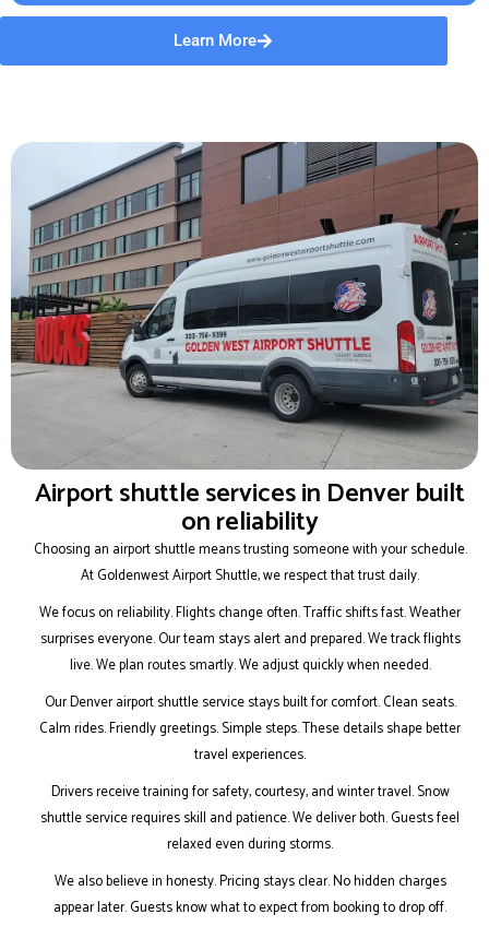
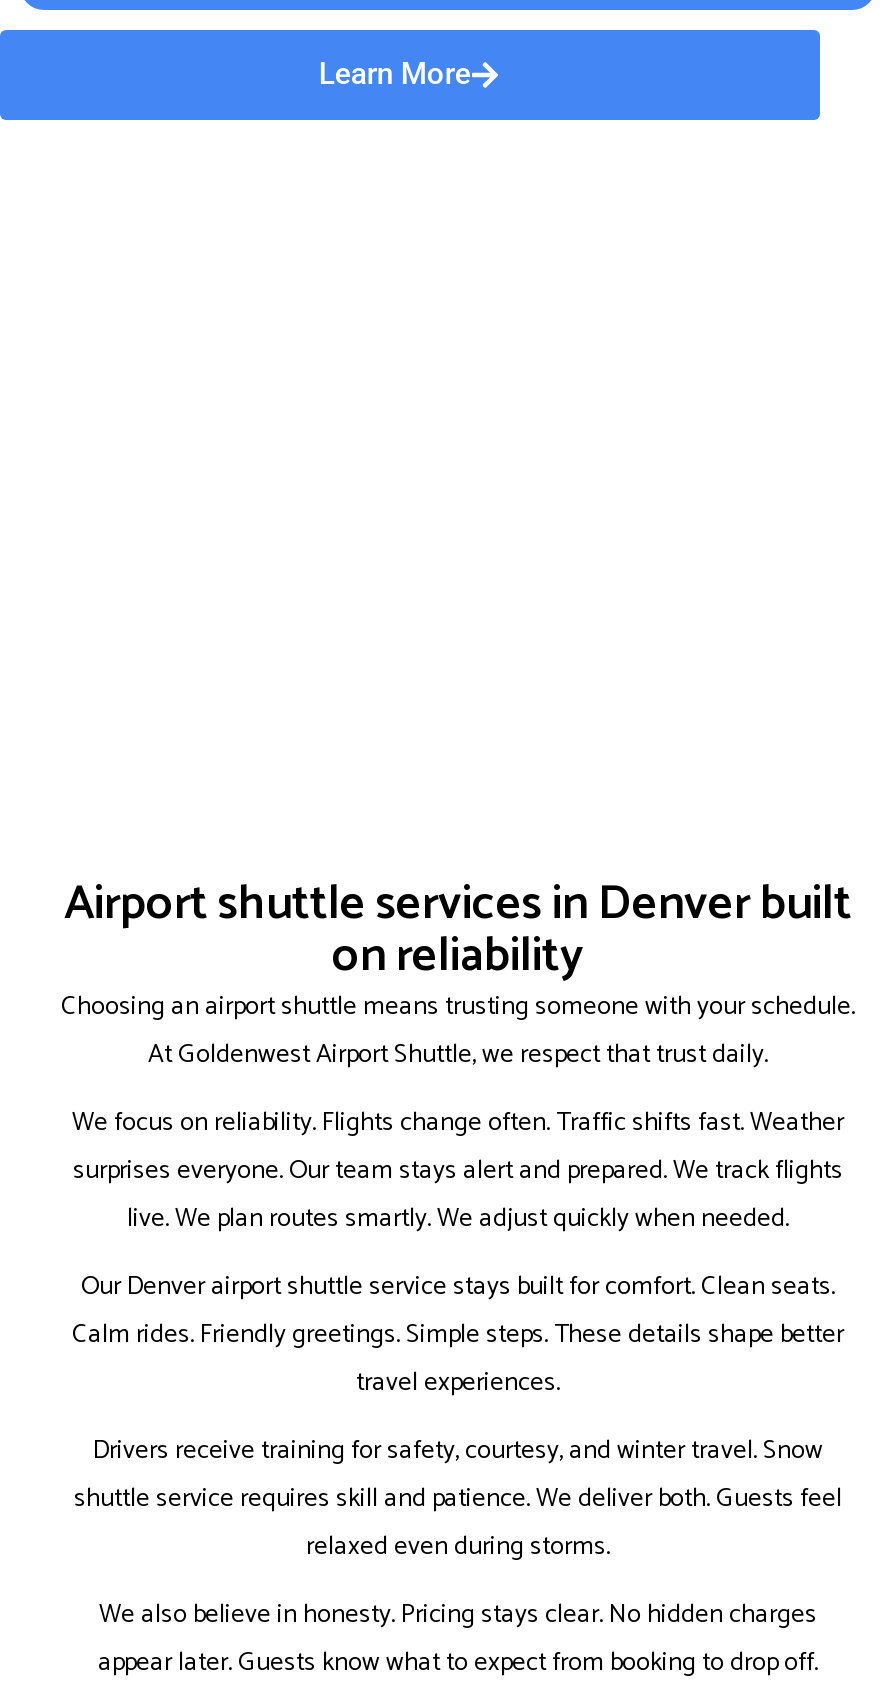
- [image]
